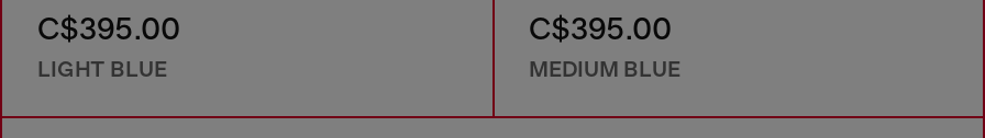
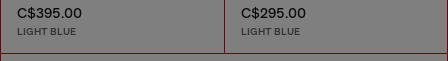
- C$395.00
- MEDIUM BLUE
+ C$295.00
+ LIGHT BLUE
